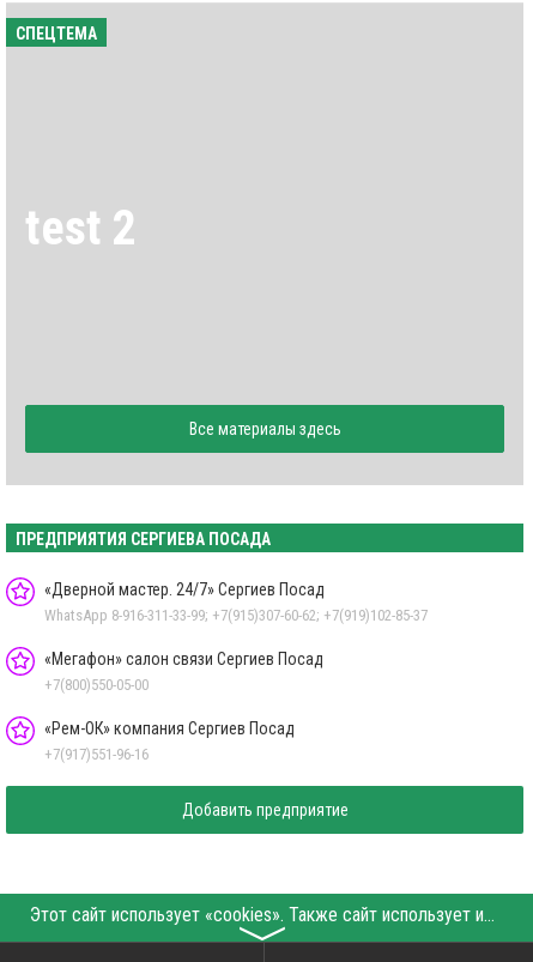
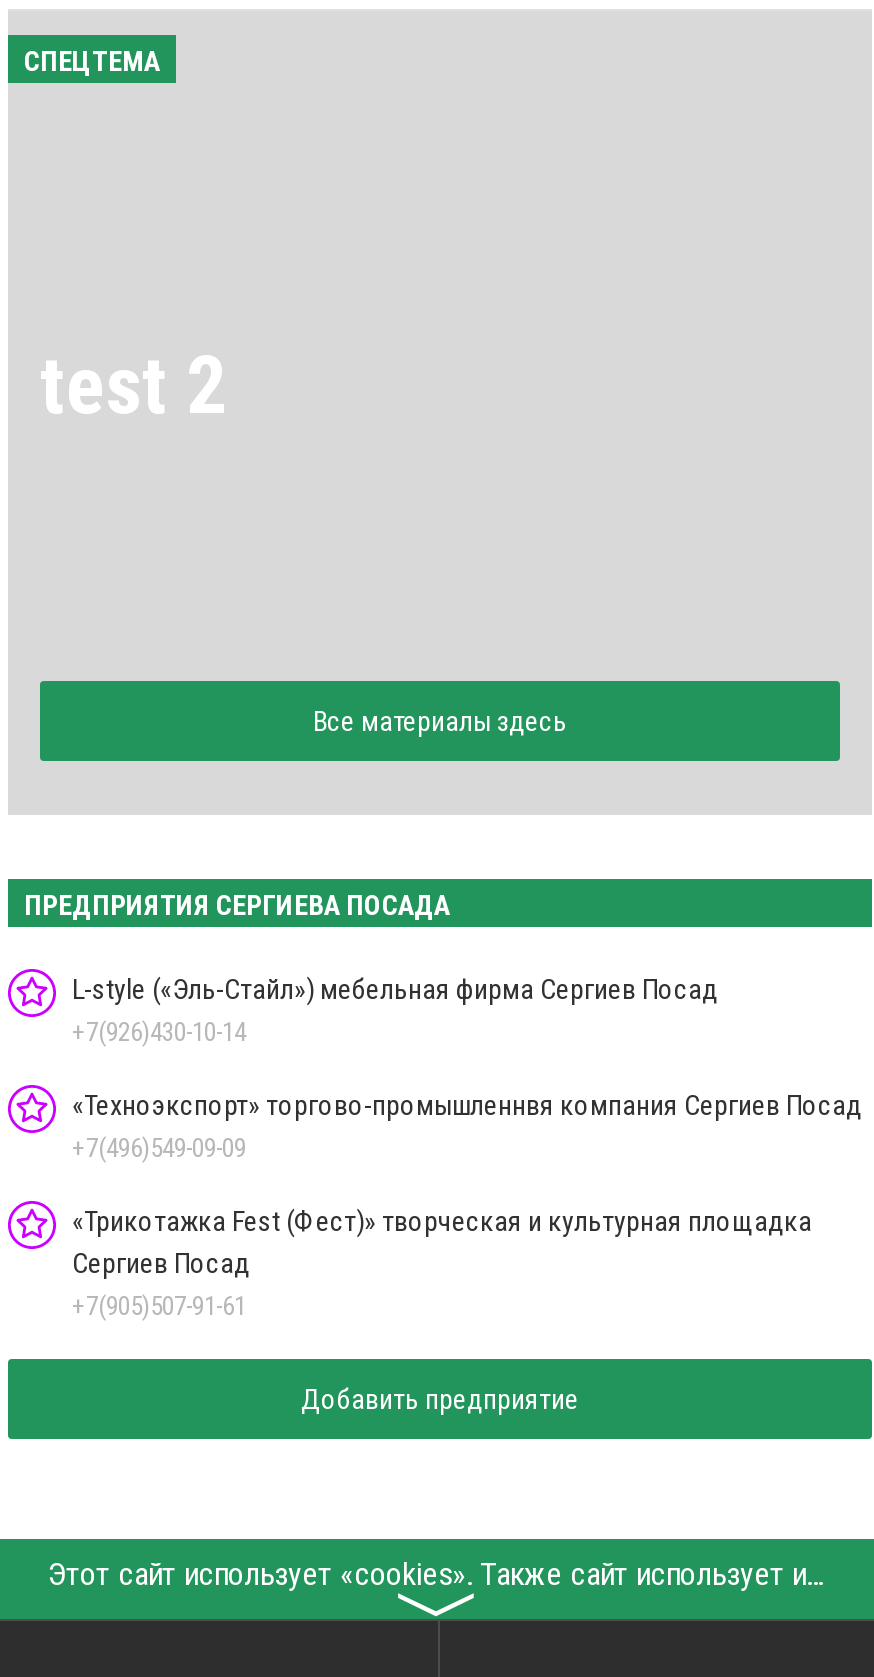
- «Дверной мастер. 24/7» Сергиев Посад
- WhatsApp 8-916-311-33-99; +7(915)307-60-62; +7(919)102-85-37
+ L-style («Эль-Стайл») мебельная фирма Сергиев Посад
+ +7(926)430-10-14

- «Мегафон» салон связи Сергиев Посад
- +7(800)550-05-00
+ «Техноэкспорт» торгово-промышленнвя компания Сергиев Посад
+ +7(496)549-09-09

- «Рем-ОК» компания Сергиев Посад
- +7(917)551-96-16
+ «Трикотажка Fest (Фест)» творческая и культурная площадка
+ Сергиев Посад
+ +7(905)507-91-61
